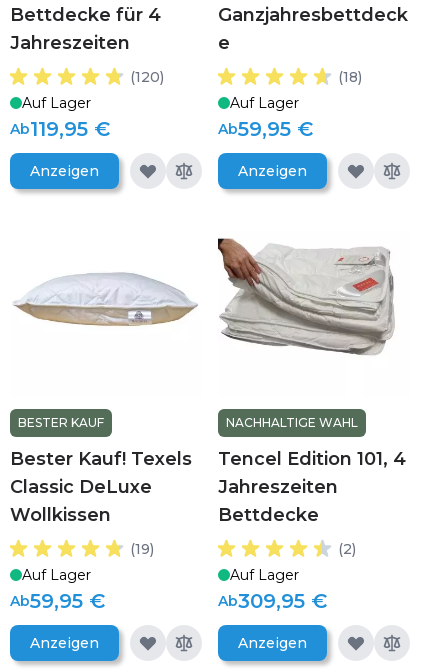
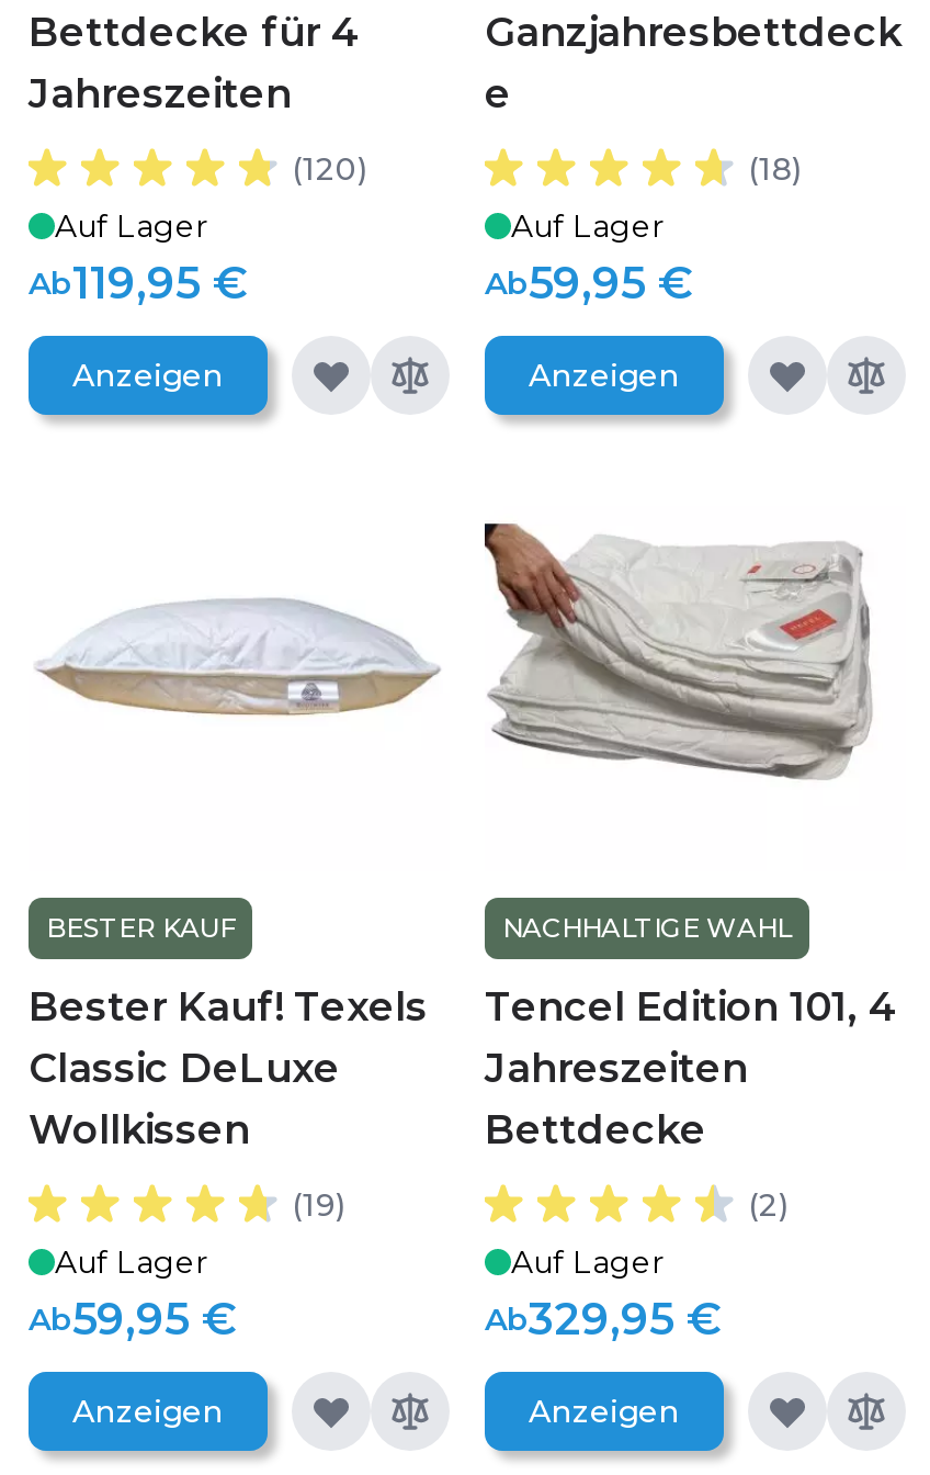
- Ab309,95 €
+ Ab329,95 €
